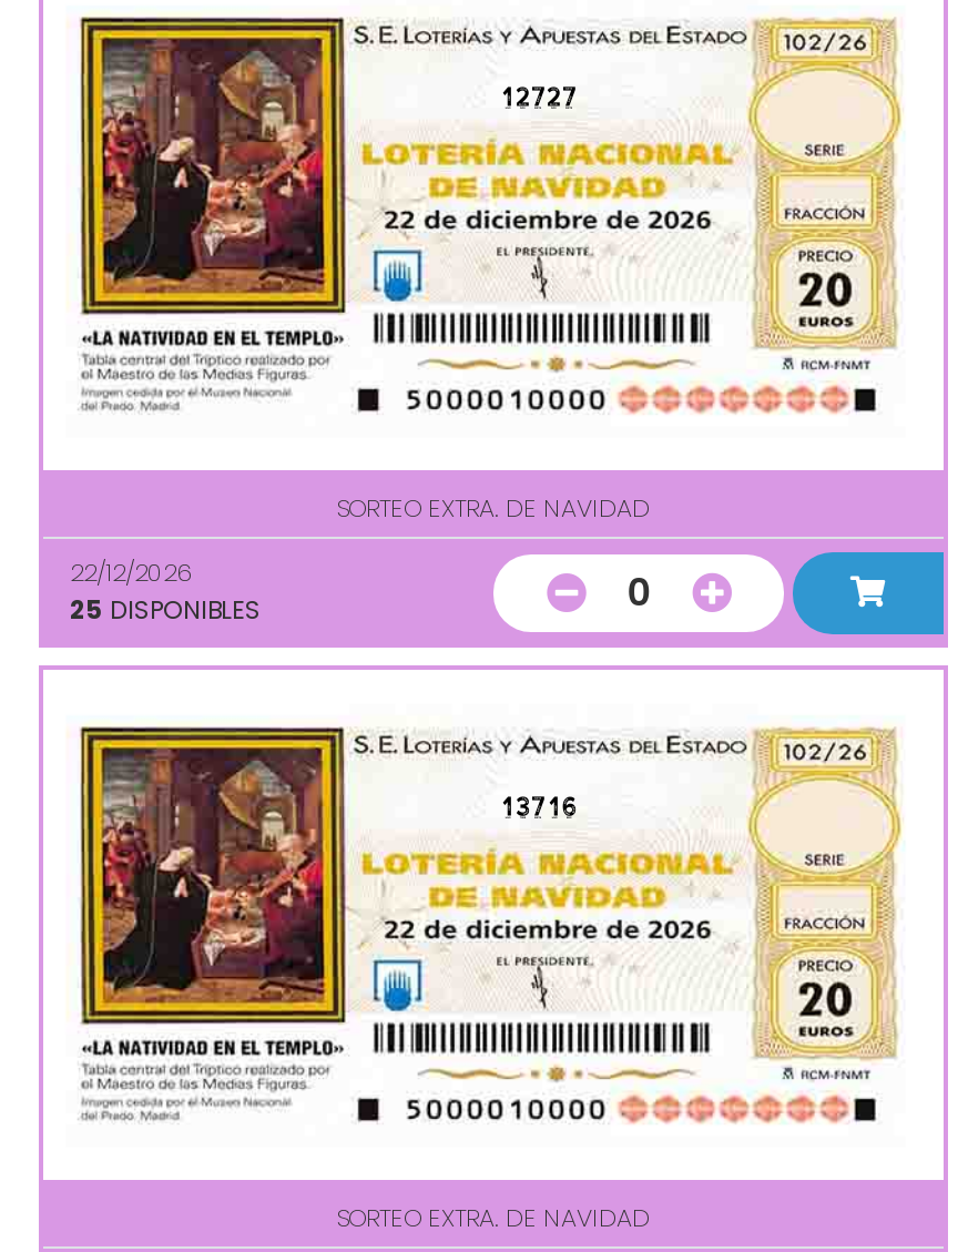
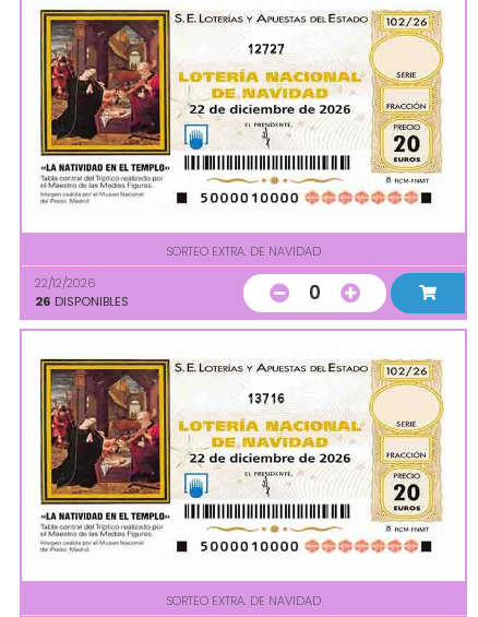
- 25 DISPONIBLES
+ 26 DISPONIBLES
